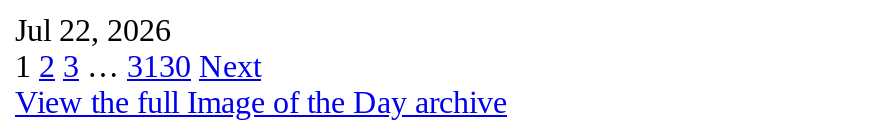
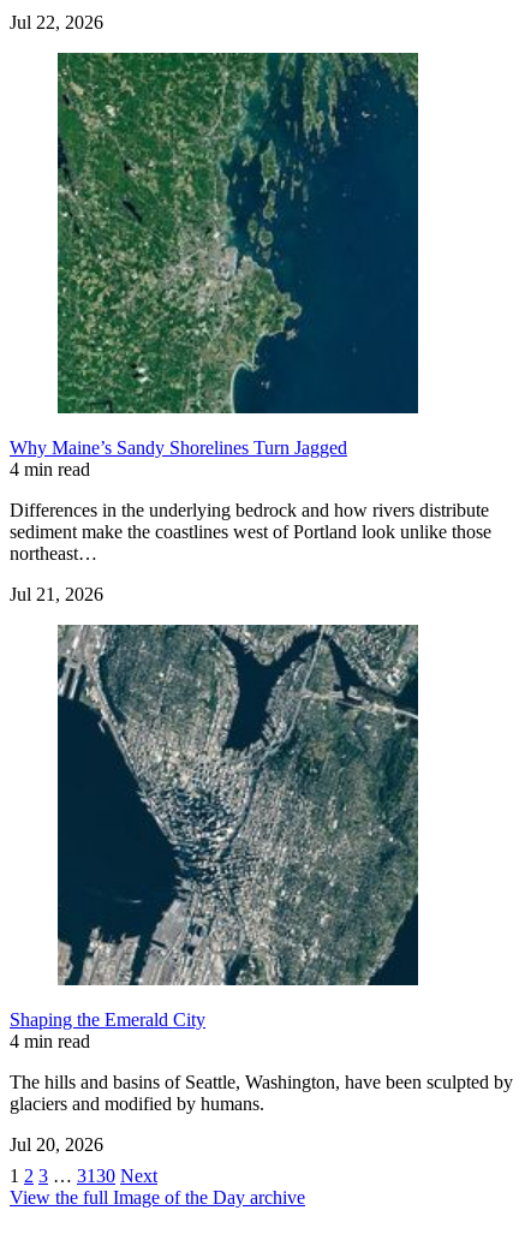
+ [image]
+ Why Maine’s Sandy Shorelines Turn Jagged
+ 4 min read
+ Differences in the underlying bedrock and how rivers distribute
+ sediment make the coastlines west of Portland look unlike those
+ northeast…
+ Jul 21, 2026

+ [image]
+ Shaping the Emerald City
+ 4 min read
+ The hills and basins of Seattle, Washington, have been sculpted by
+ glaciers and modified by humans.
+ Jul 20, 2026
